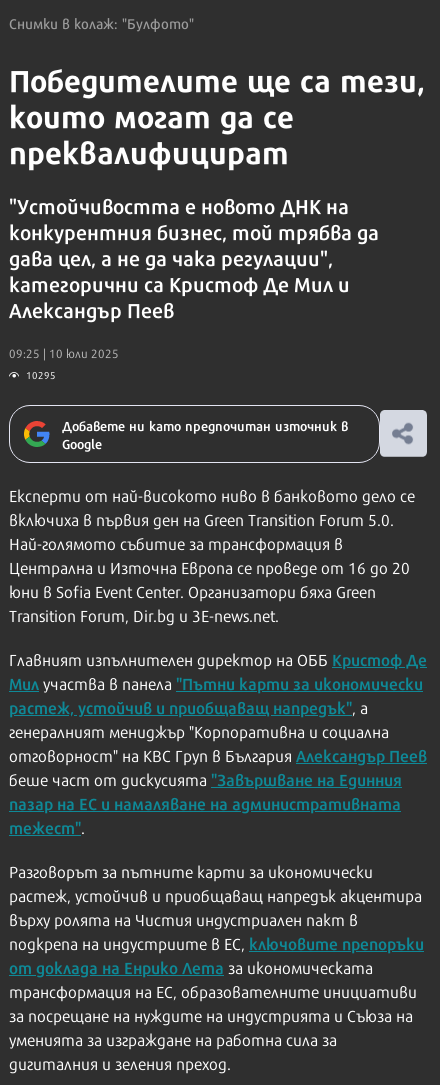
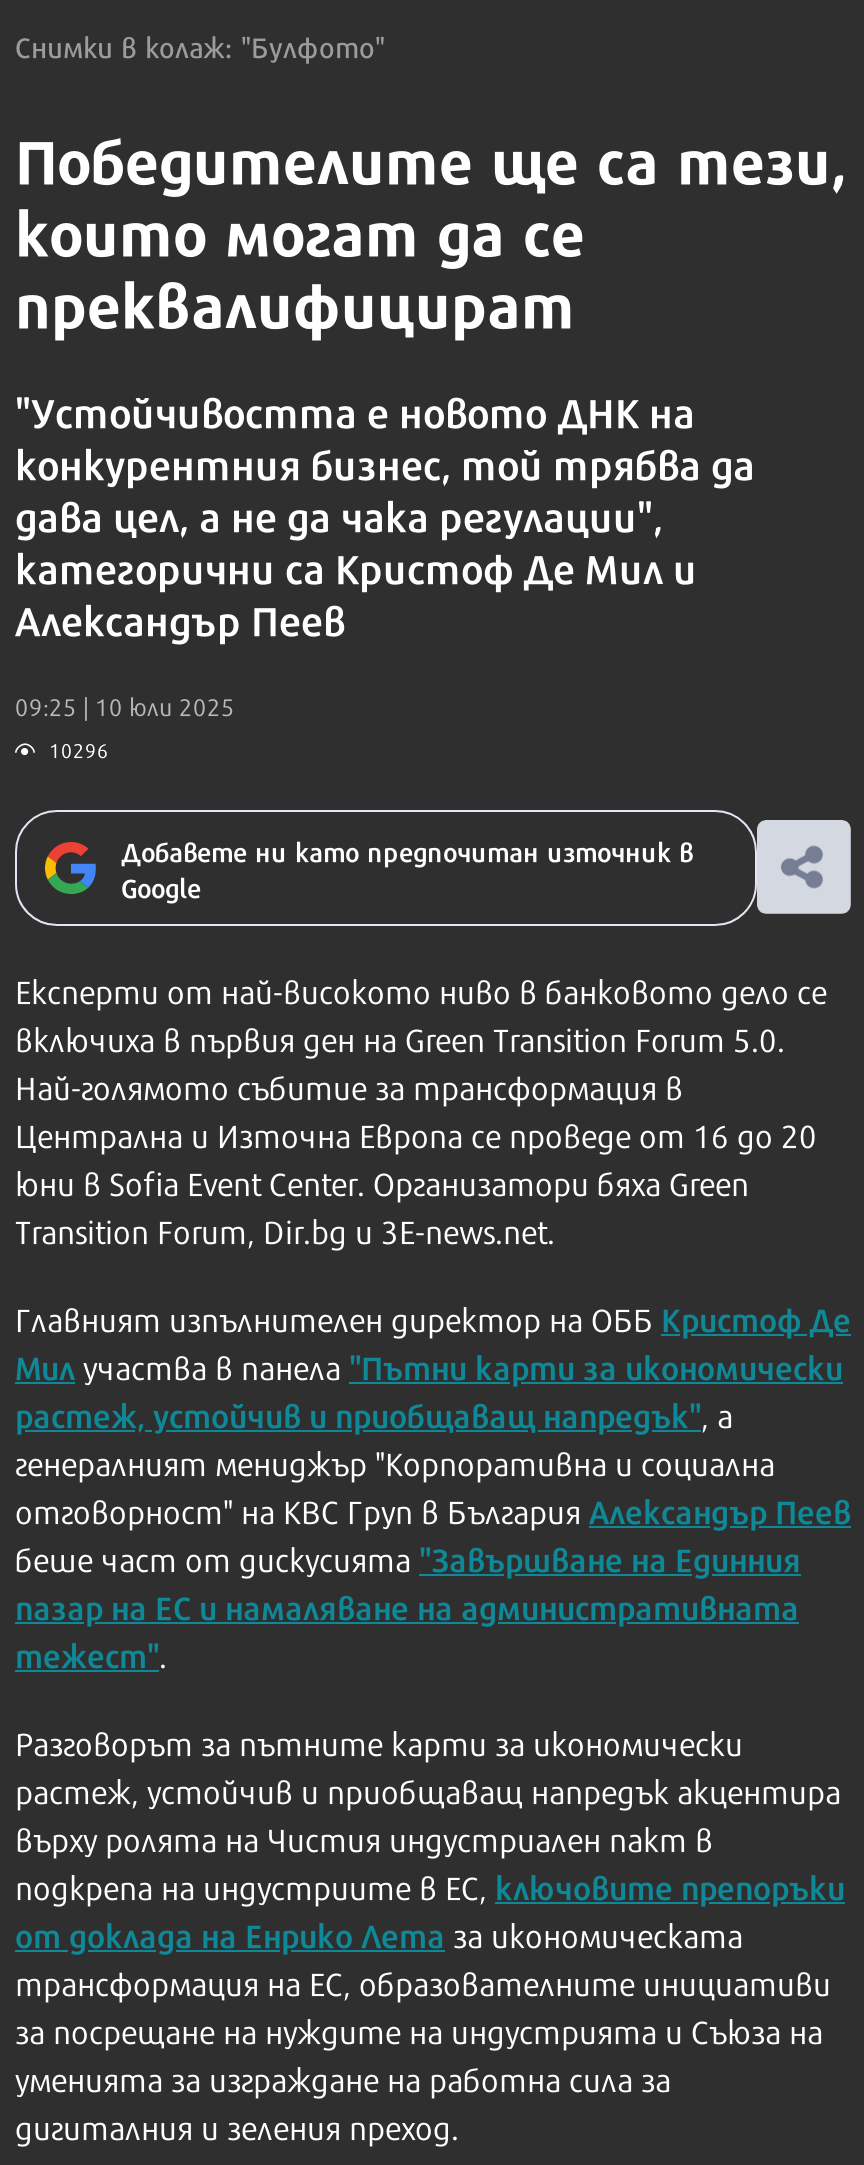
- 10295
+ 10296
